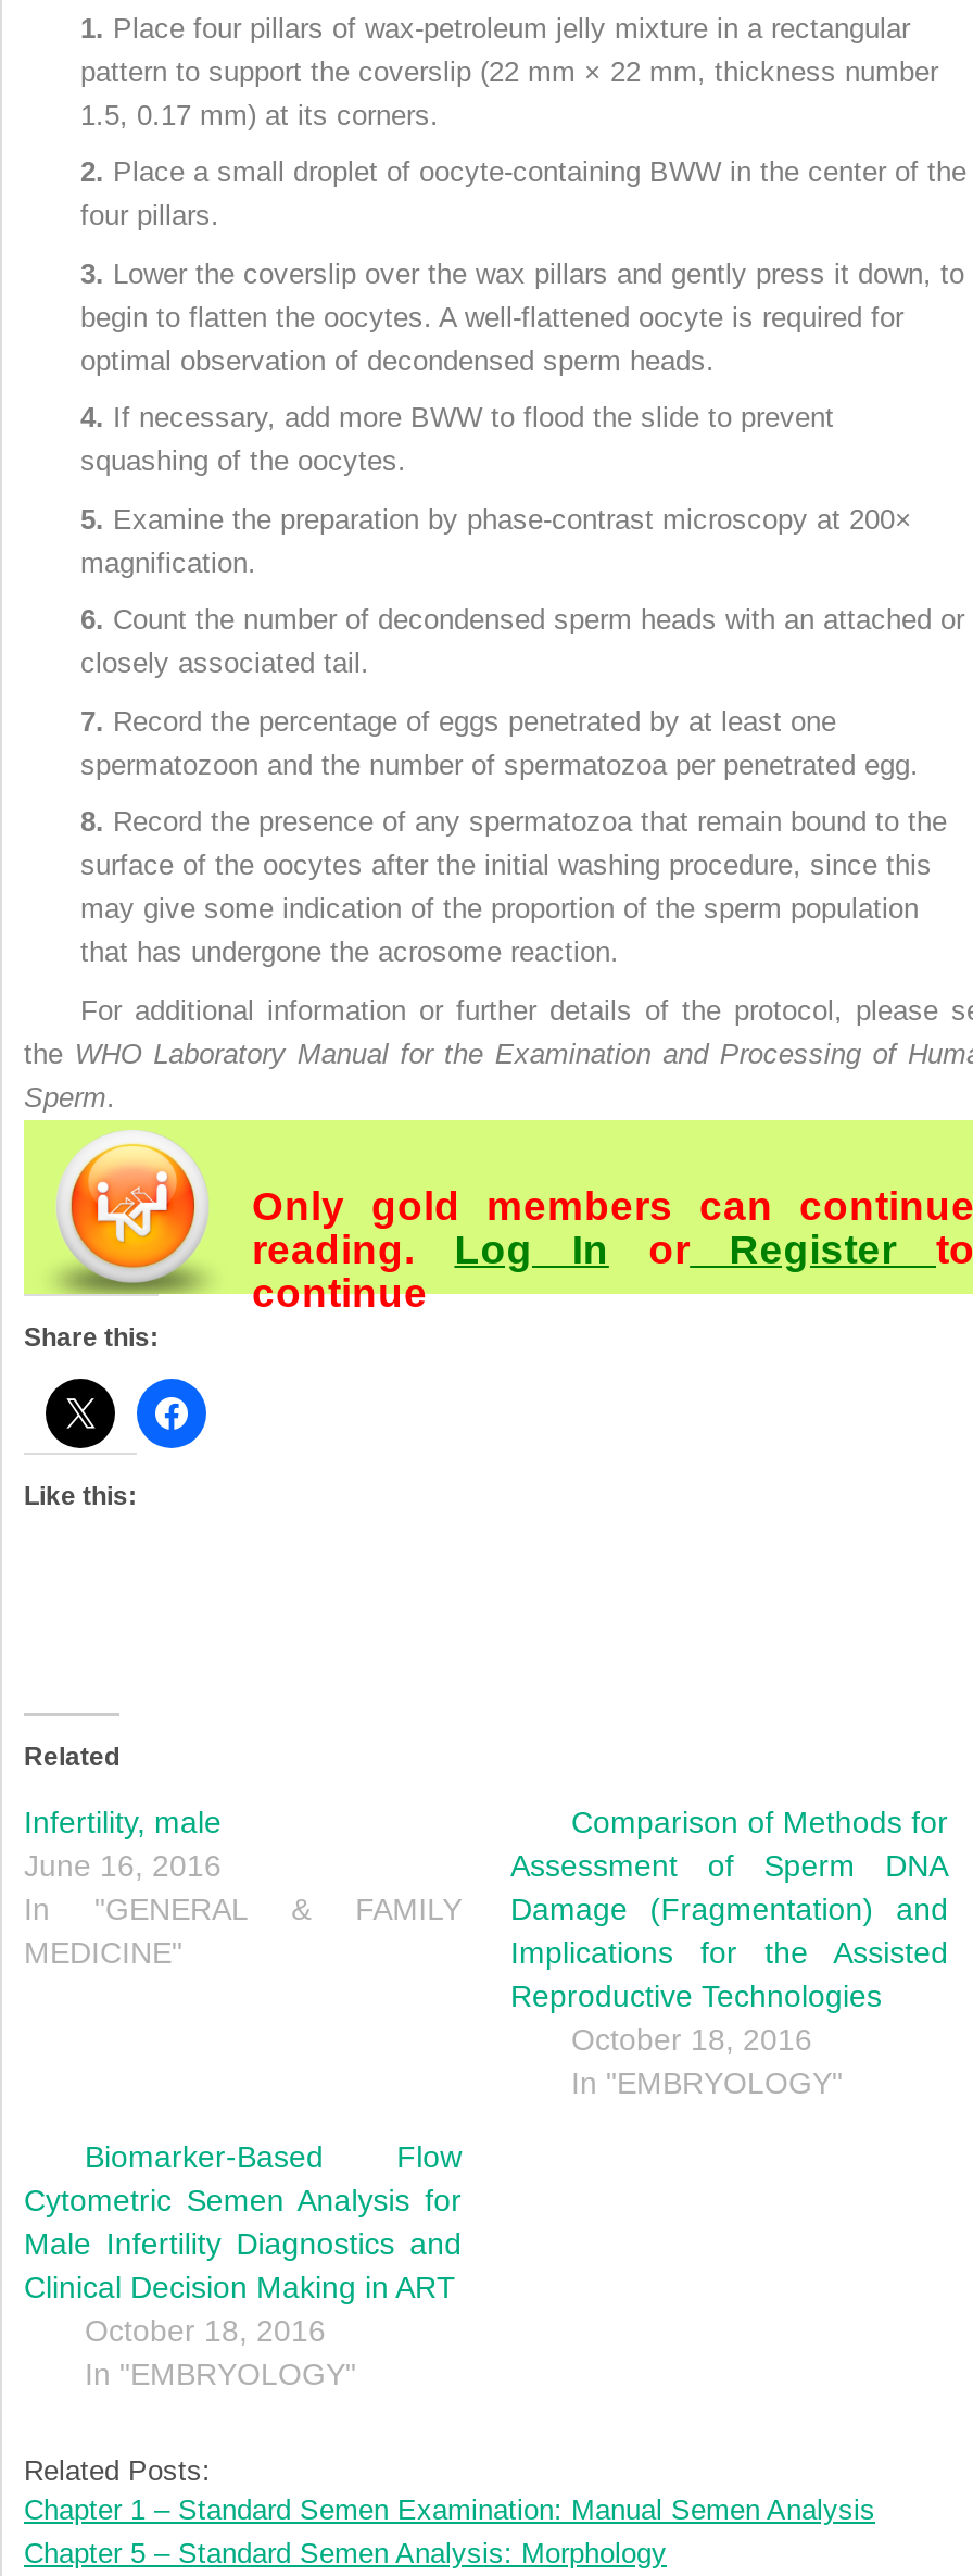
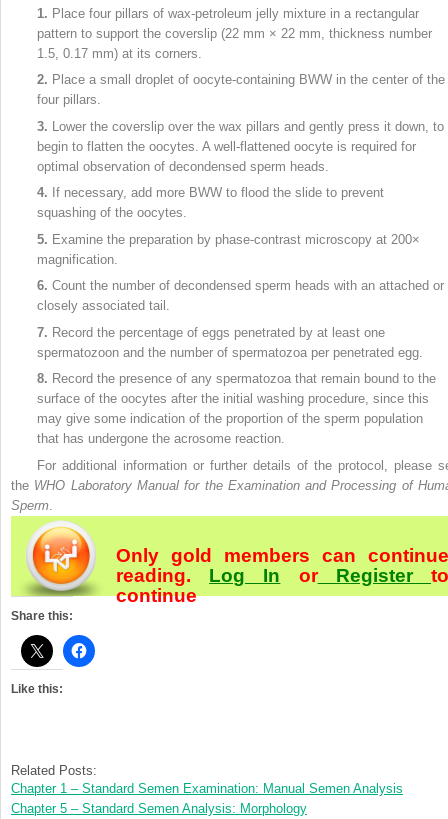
- Related
- Infertility, male
- June 16, 2016
- In "GENERAL & FAMILY
- MEDICINE"

- Comparison of Methods for
- Assessment of Sperm DNA
- Damage (Fragmentation) and
- Implications for the Assisted
- Reproductive Technologies
- October 18, 2016
- In "EMBRYOLOGY"
- Biomarker-Based Flow
- Cytometric Semen Analysis for
- Male Infertility Diagnostics and
- Clinical Decision Making in ART
- October 18, 2016
- In "EMBRYOLOGY"
